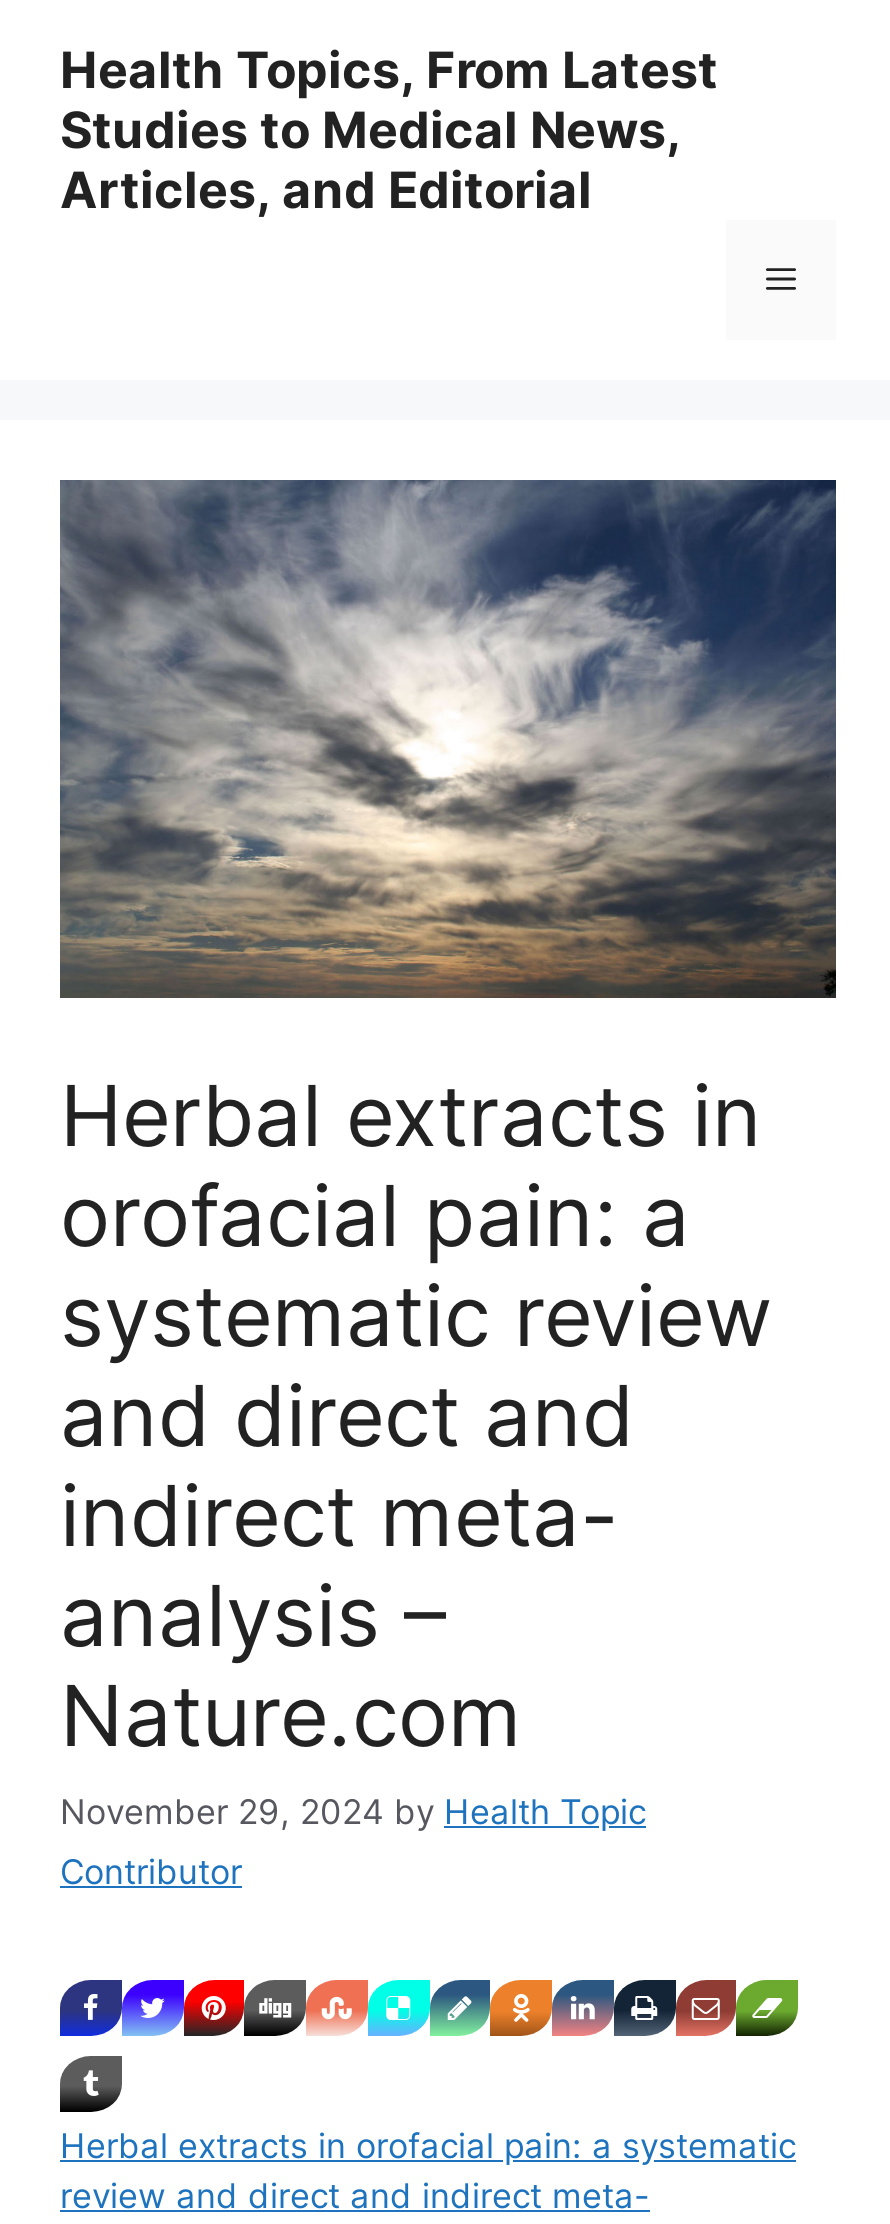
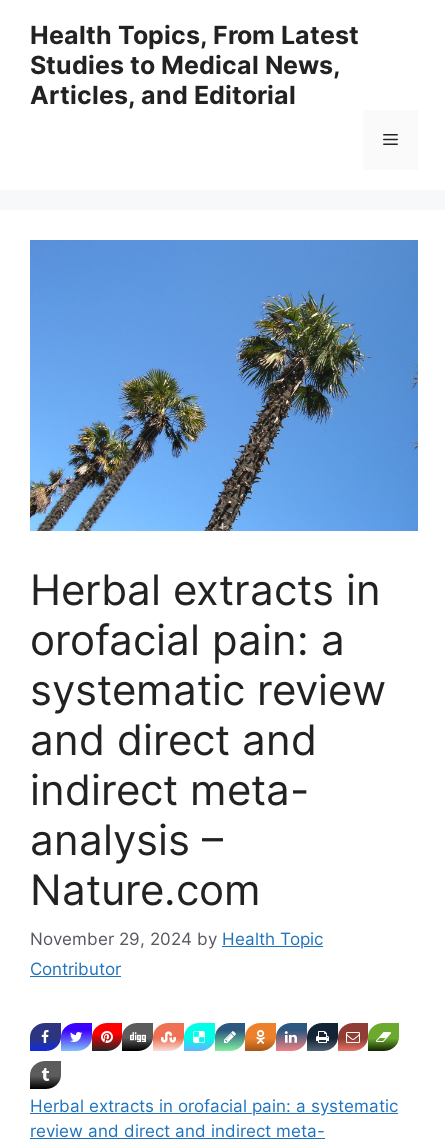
- [image]
+ [image]
